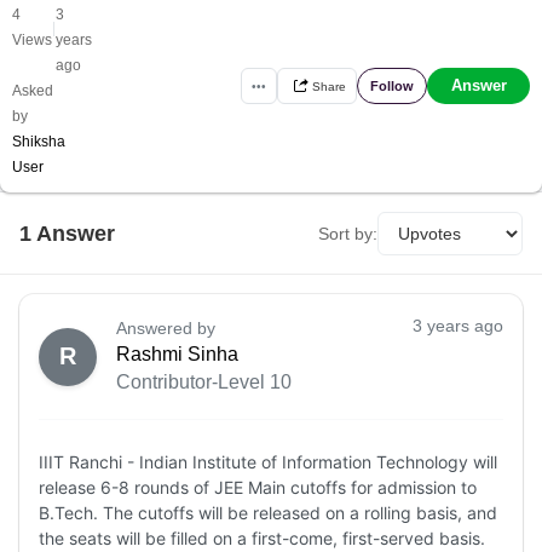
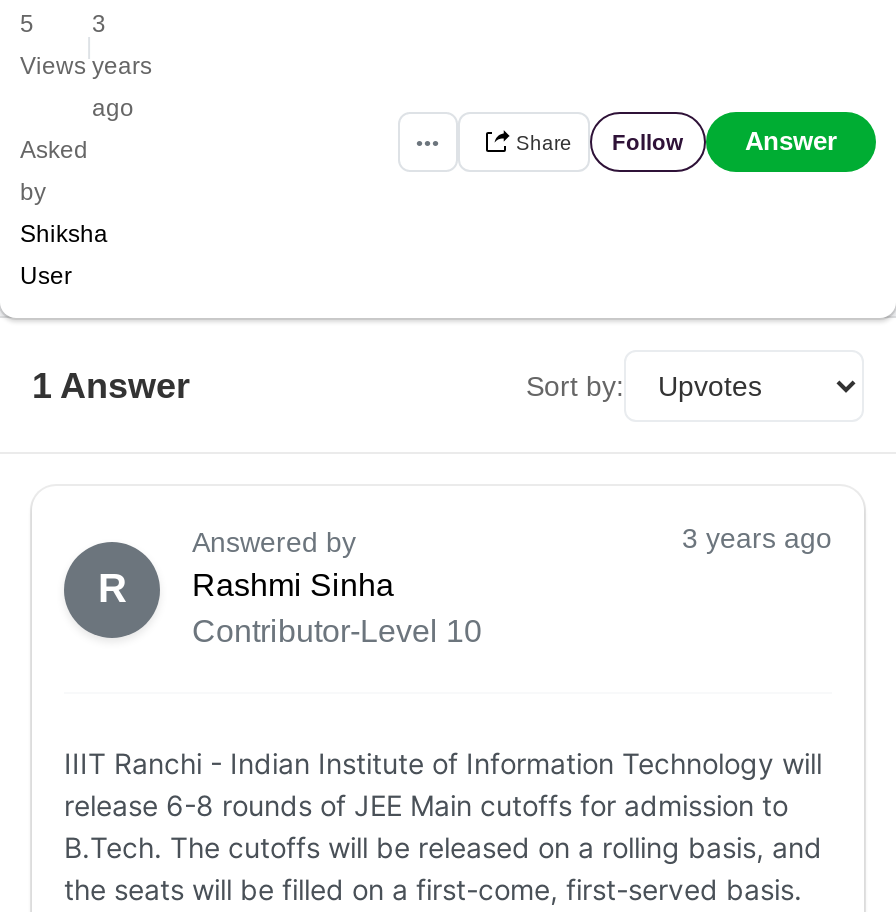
- 4
+ 5
